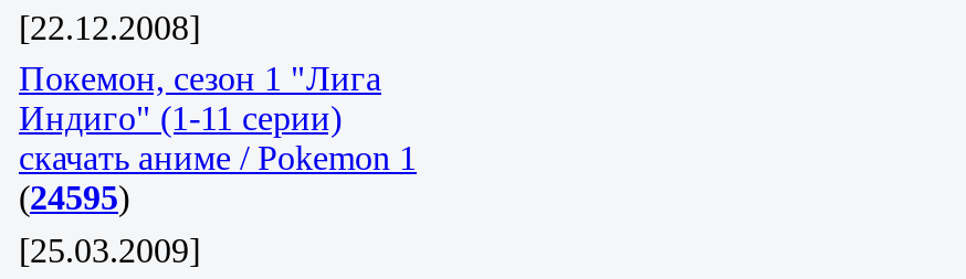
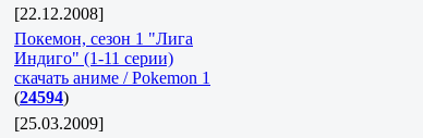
- (24595)
+ (24594)
